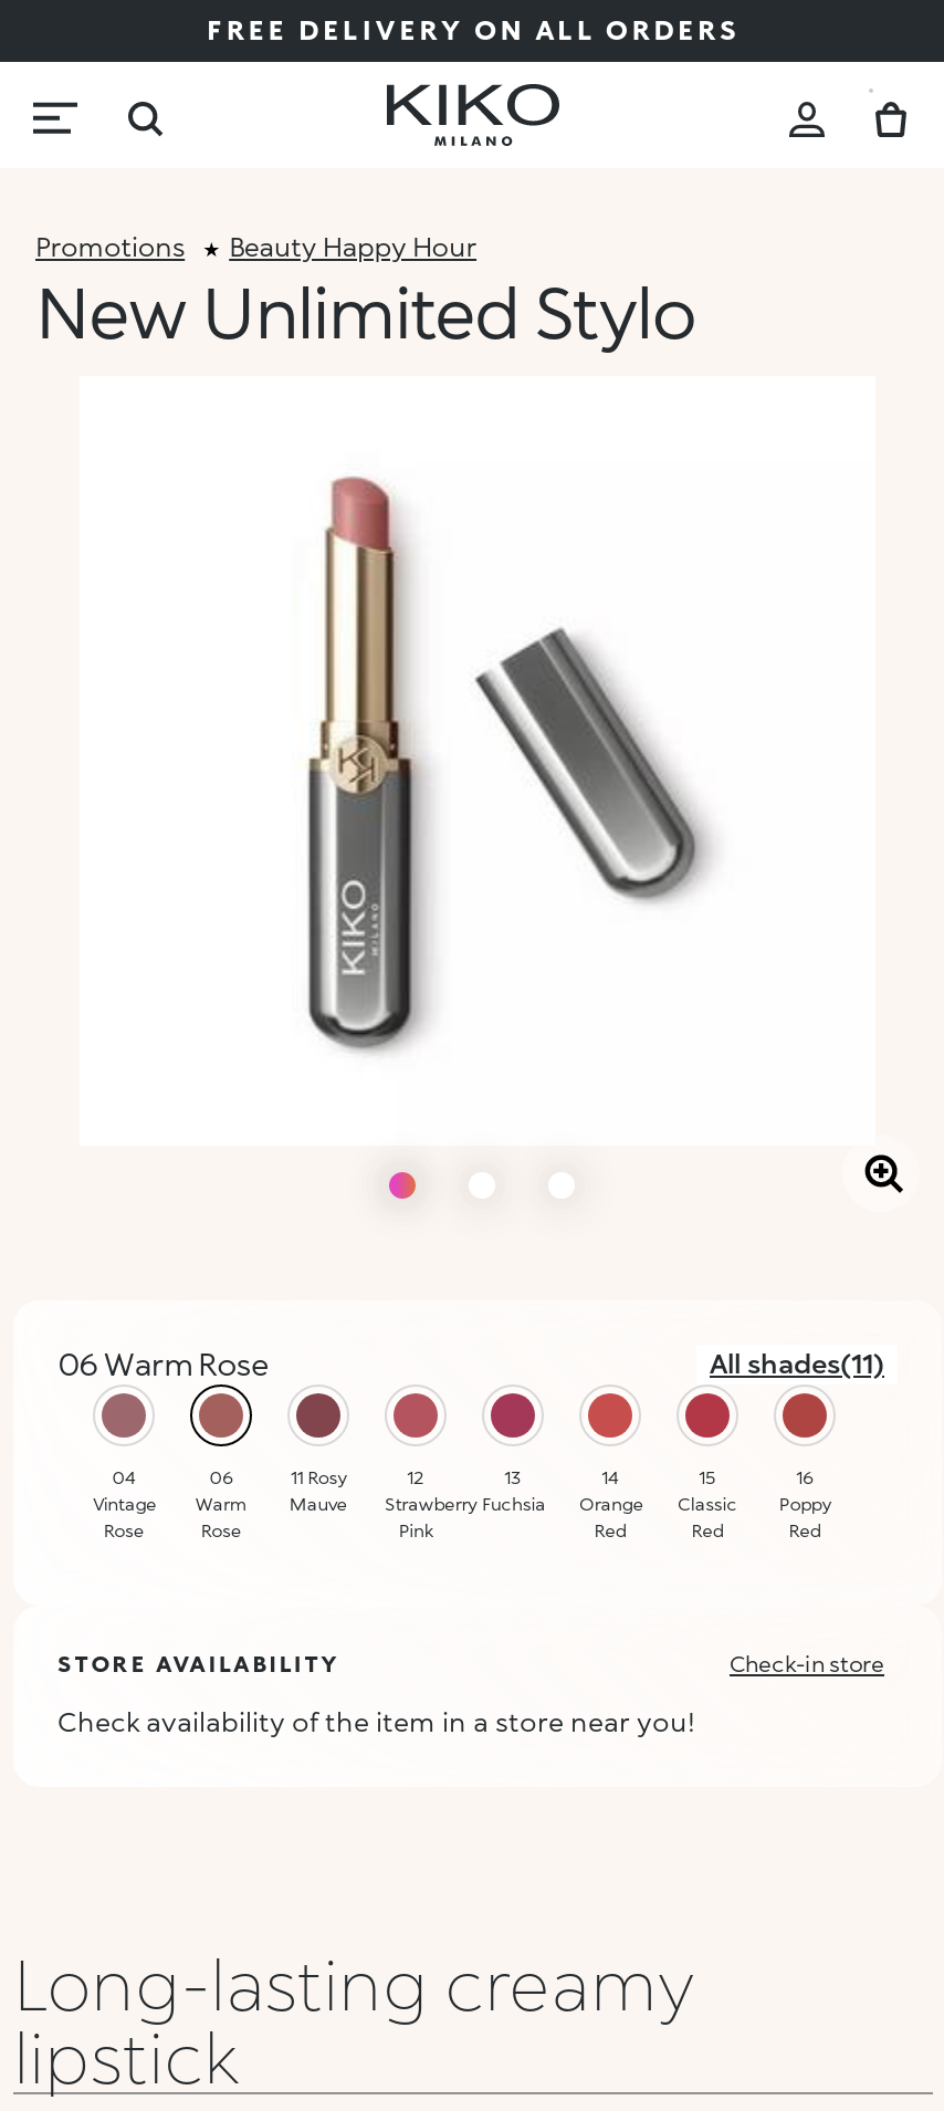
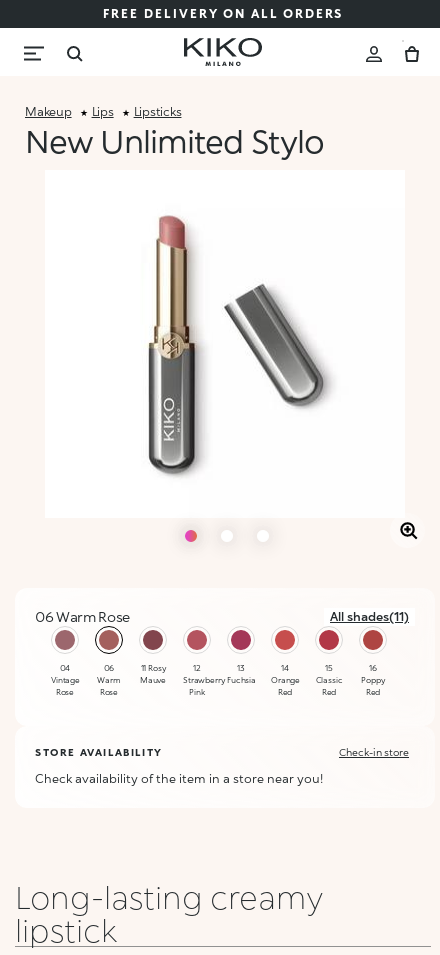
- Promotions
- Beauty Happy Hour
+ Makeup
+ Lips
+ Lipsticks
